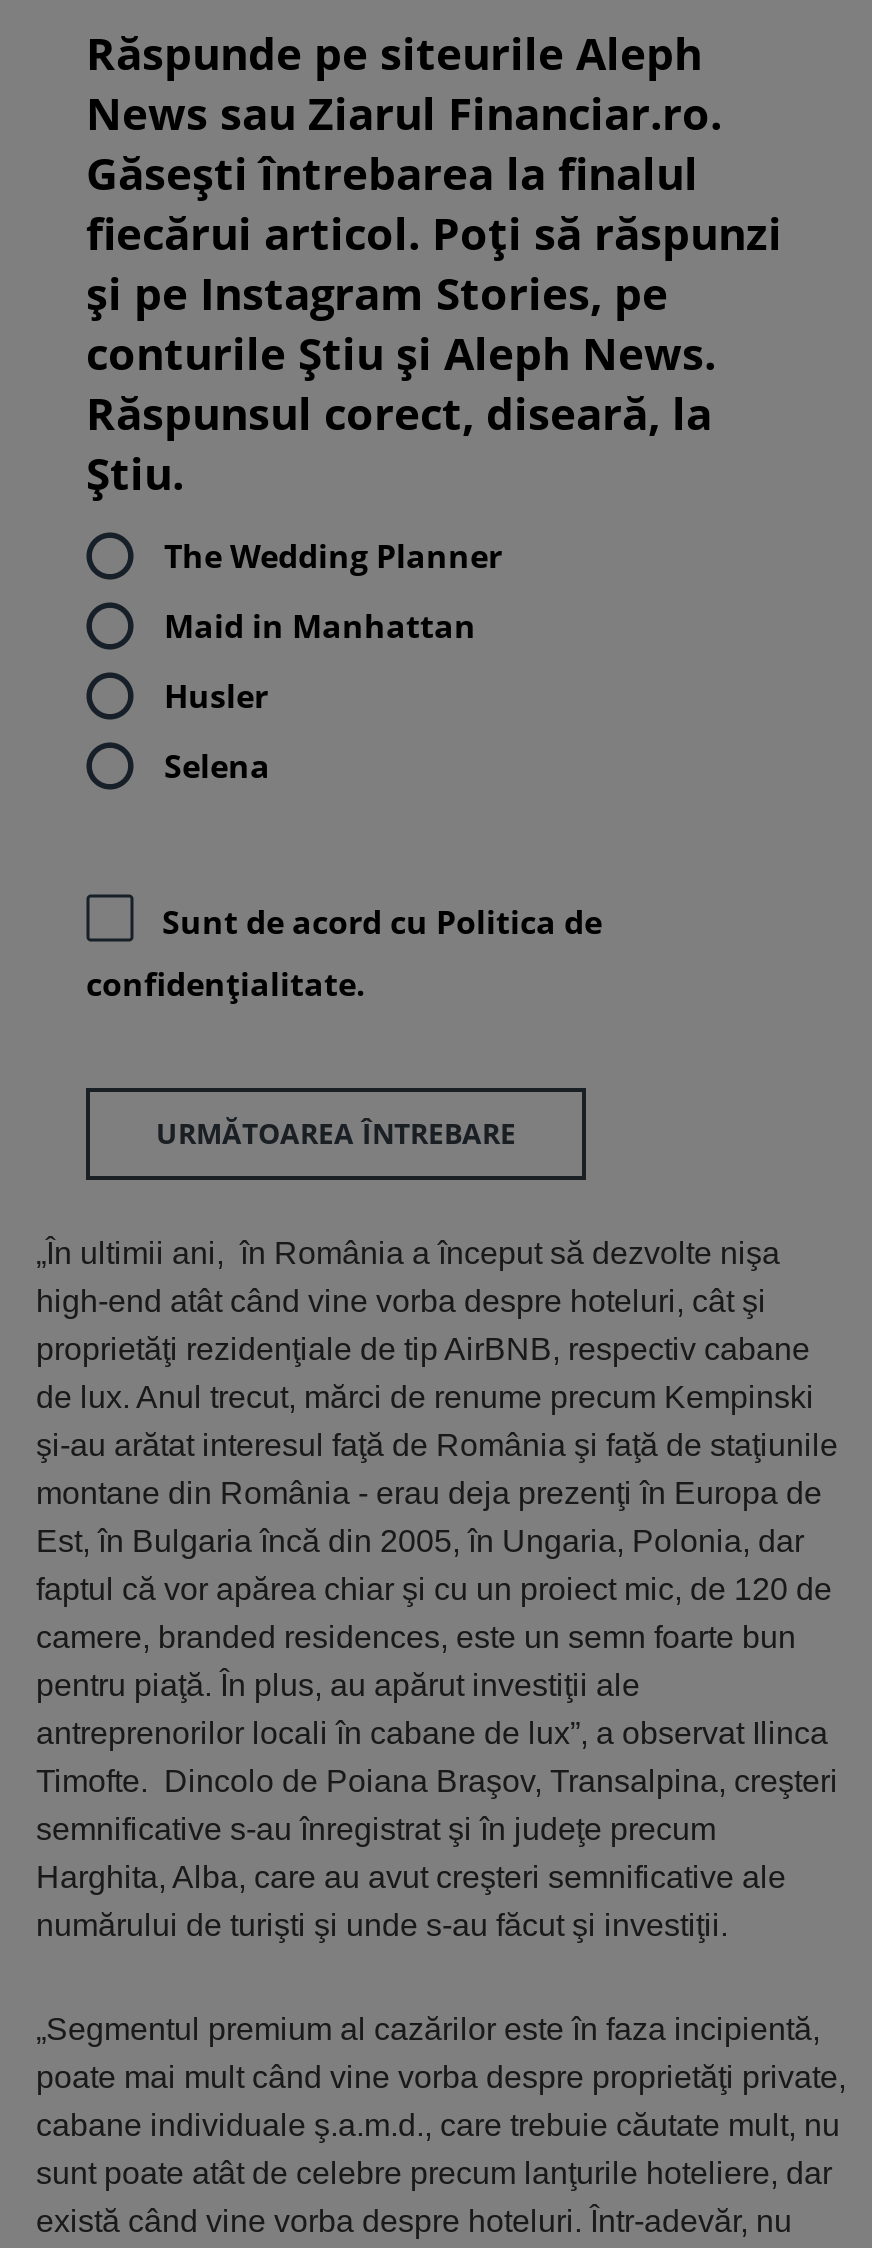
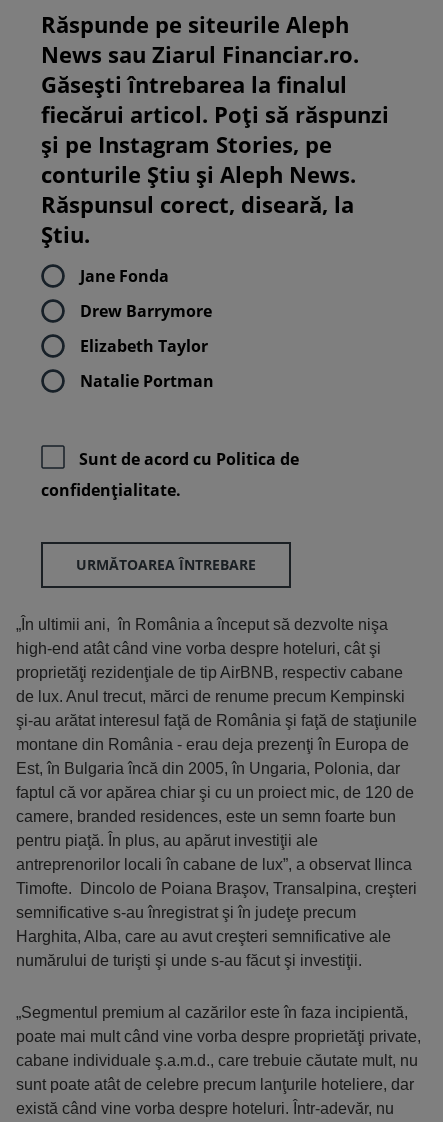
- The Wedding Planner
+ Jane Fonda

- Maid in Manhattan
+ Drew Barrymore

- Husler
+ Elizabeth Taylor

- Selena
+ Natalie Portman
